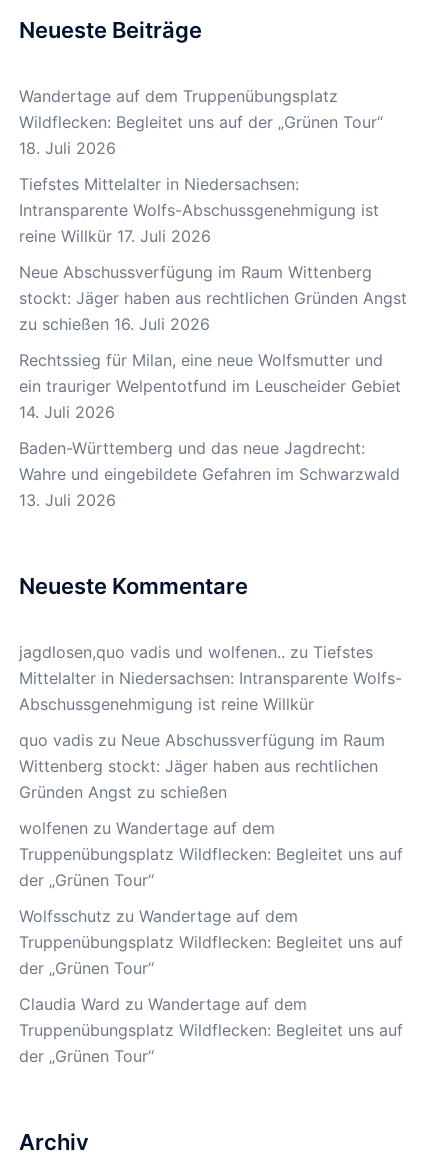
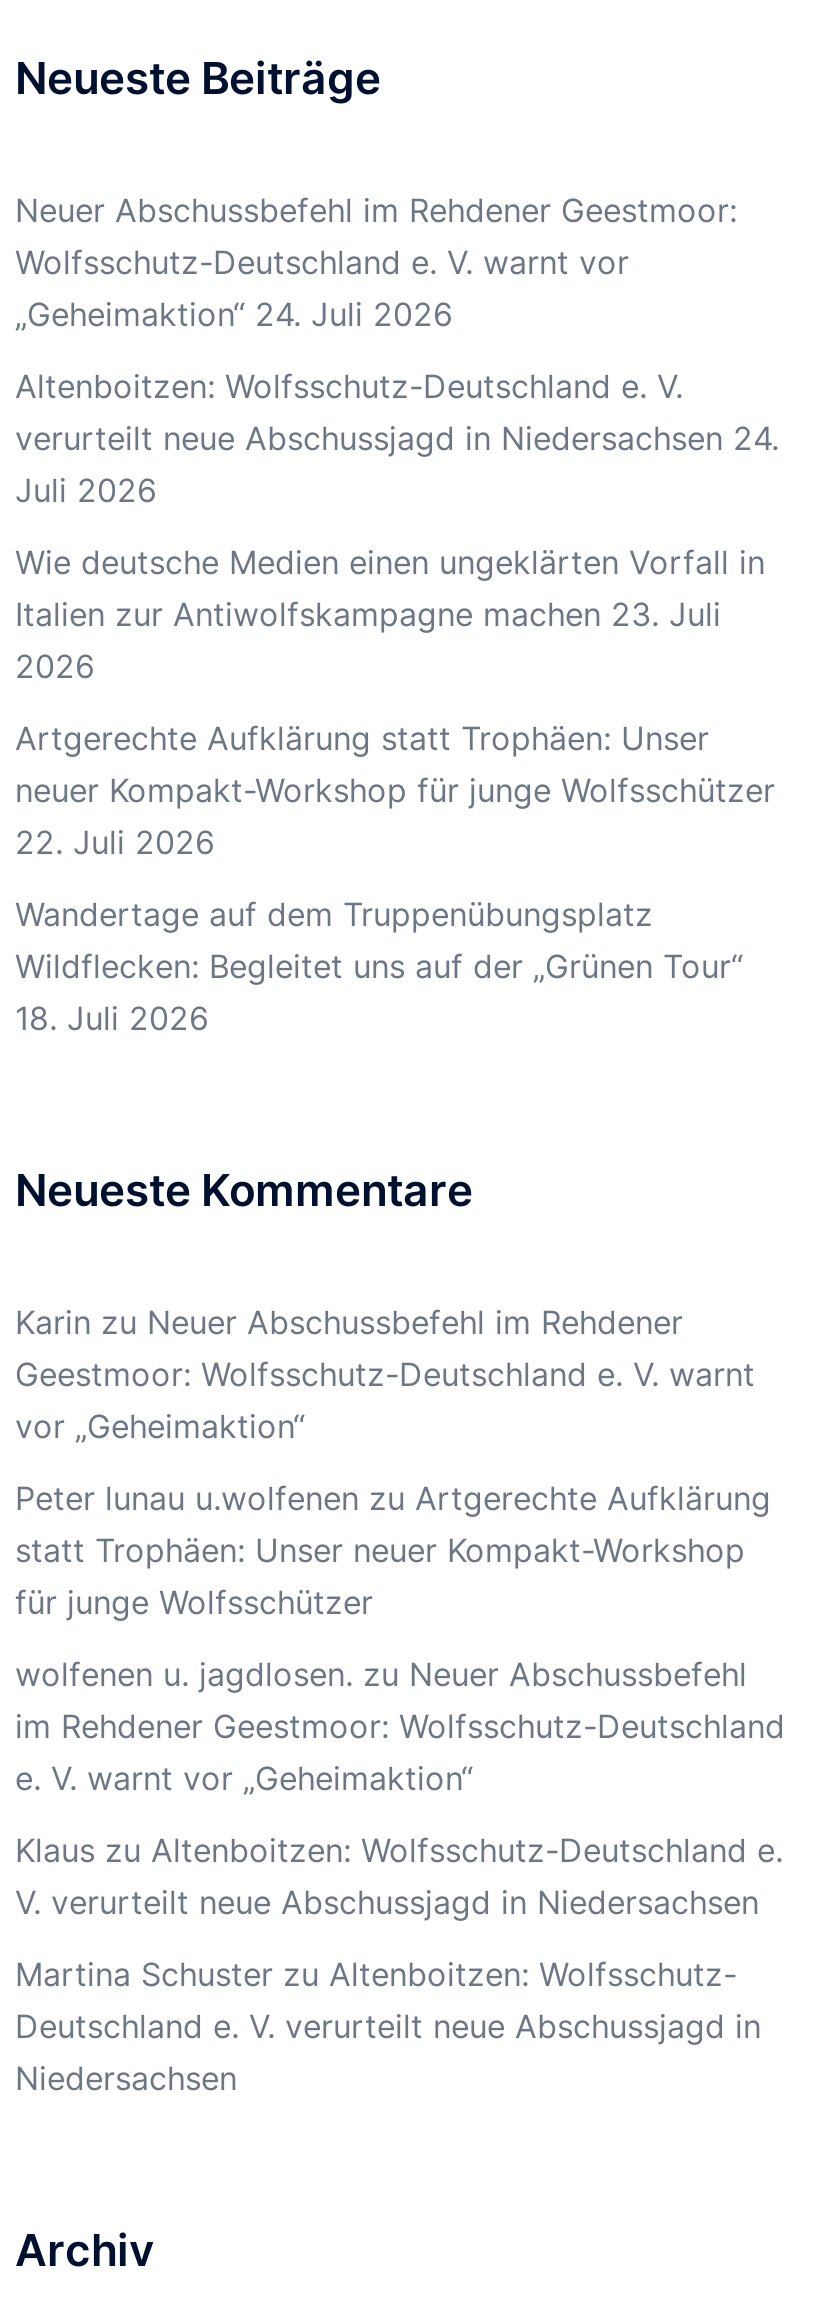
+ Neuer Abschussbefehl im Rehdener Geestmoor:
+ Wolfsschutz-Deutschland e. V. warnt vor
+ „Geheimaktion“ 24. Juli 2026
+ Altenboitzen: Wolfsschutz-Deutschland e. V.
+ verurteilt neue Abschussjagd in Niedersachsen 24.
+ Juli 2026
+ Wie deutsche Medien einen ungeklärten Vorfall in
+ Italien zur Antiwolfskampagne machen 23. Juli
+ 2026
+ Artgerechte Aufklärung statt Trophäen: Unser
+ neuer Kompakt-Workshop für junge Wolfsschützer
+ 22. Juli 2026

moved down: Wandertage auf dem Truppenübungsplatz | Wildflecken: Begleitet uns auf der „Grünen Tour“ | 18. Juli 2026

- Tiefstes Mittelalter in Niedersachsen:
- Intransparente Wolfs-Abschussgenehmigung ist
- reine Willkür 17. Juli 2026
- Neue Abschussverfügung im Raum Wittenberg
- stockt: Jäger haben aus rechtlichen Gründen Angst
- zu schießen 16. Juli 2026
- Rechtssieg für Milan, eine neue Wolfsmutter und
- ein trauriger Welpentotfund im Leuscheider Gebiet
- 14. Juli 2026
- Baden-Württemberg und das neue Jagdrecht:
- Wahre und eingebildete Gefahren im Schwarzwald
- 13. Juli 2026

- jagdlosen,quo vadis und wolfenen.. zu Tiefstes
- Mittelalter in Niedersachsen: Intransparente Wolfs-
- Abschussgenehmigung ist reine Willkür
+ Karin zu Neuer Abschussbefehl im Rehdener
+ Geestmoor: Wolfsschutz-Deutschland e. V. warnt
+ vor „Geheimaktion“

- quo vadis zu Neue Abschussverfügung im Raum
- Wittenberg stockt: Jäger haben aus rechtlichen
- Gründen Angst zu schießen
+ Peter lunau u.wolfenen zu Artgerechte Aufklärung
+ statt Trophäen: Unser neuer Kompakt-Workshop
+ für junge Wolfsschützer

- wolfenen zu Wandertage auf dem
- Truppenübungsplatz Wildflecken: Begleitet uns auf
- der „Grünen Tour“
+ wolfenen u. jagdlosen. zu Neuer Abschussbefehl
+ im Rehdener Geestmoor: Wolfsschutz-Deutschland
+ e. V. warnt vor „Geheimaktion“

- Wolfsschutz zu Wandertage auf dem
- Truppenübungsplatz Wildflecken: Begleitet uns auf
- der „Grünen Tour“
+ Klaus zu Altenboitzen: Wolfsschutz-Deutschland e.
+ V. verurteilt neue Abschussjagd in Niedersachsen

- Claudia Ward zu Wandertage auf dem
- Truppenübungsplatz Wildflecken: Begleitet uns auf
- der „Grünen Tour“
+ Martina Schuster zu Altenboitzen: Wolfsschutz-
+ Deutschland e. V. verurteilt neue Abschussjagd in
+ Niedersachsen
